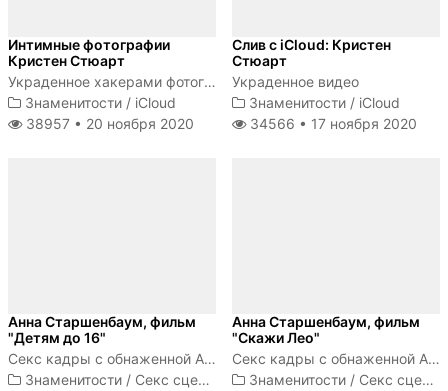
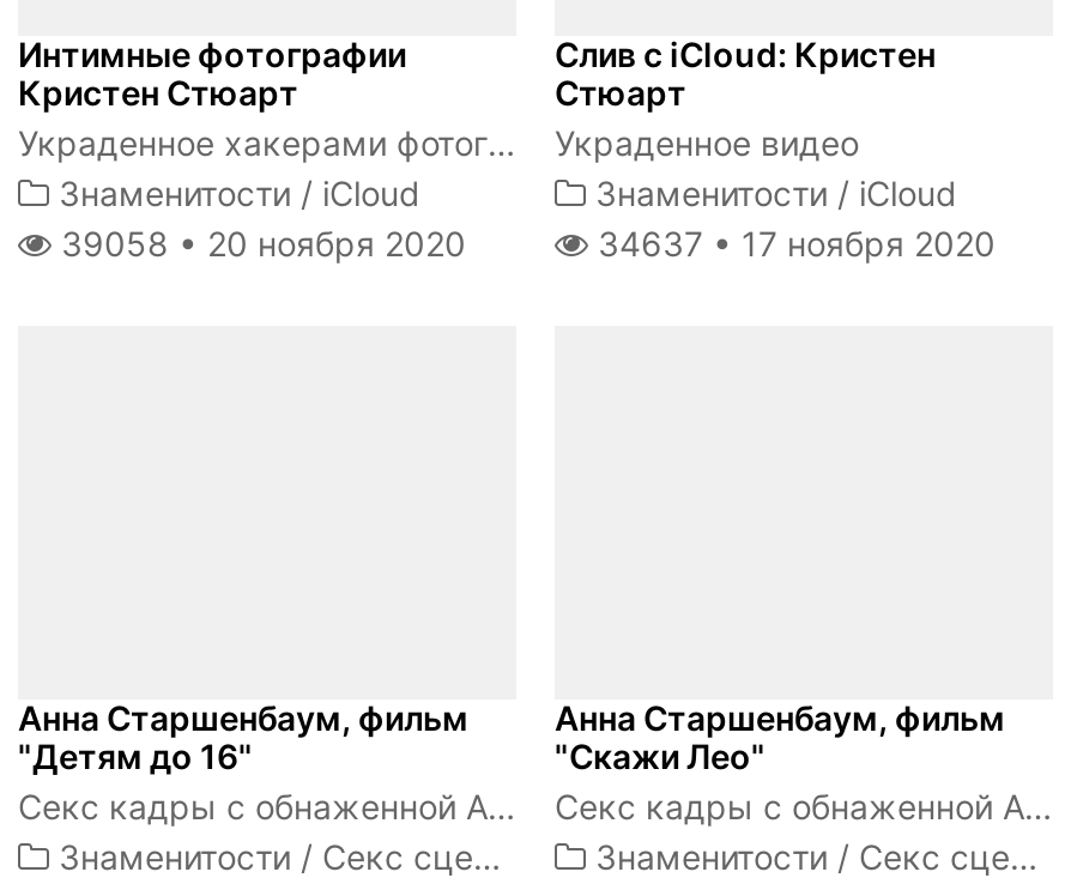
- 38957 • 20 ноября 2020
+ 39058 • 20 ноября 2020

- 34566 • 17 ноября 2020
+ 34637 • 17 ноября 2020
